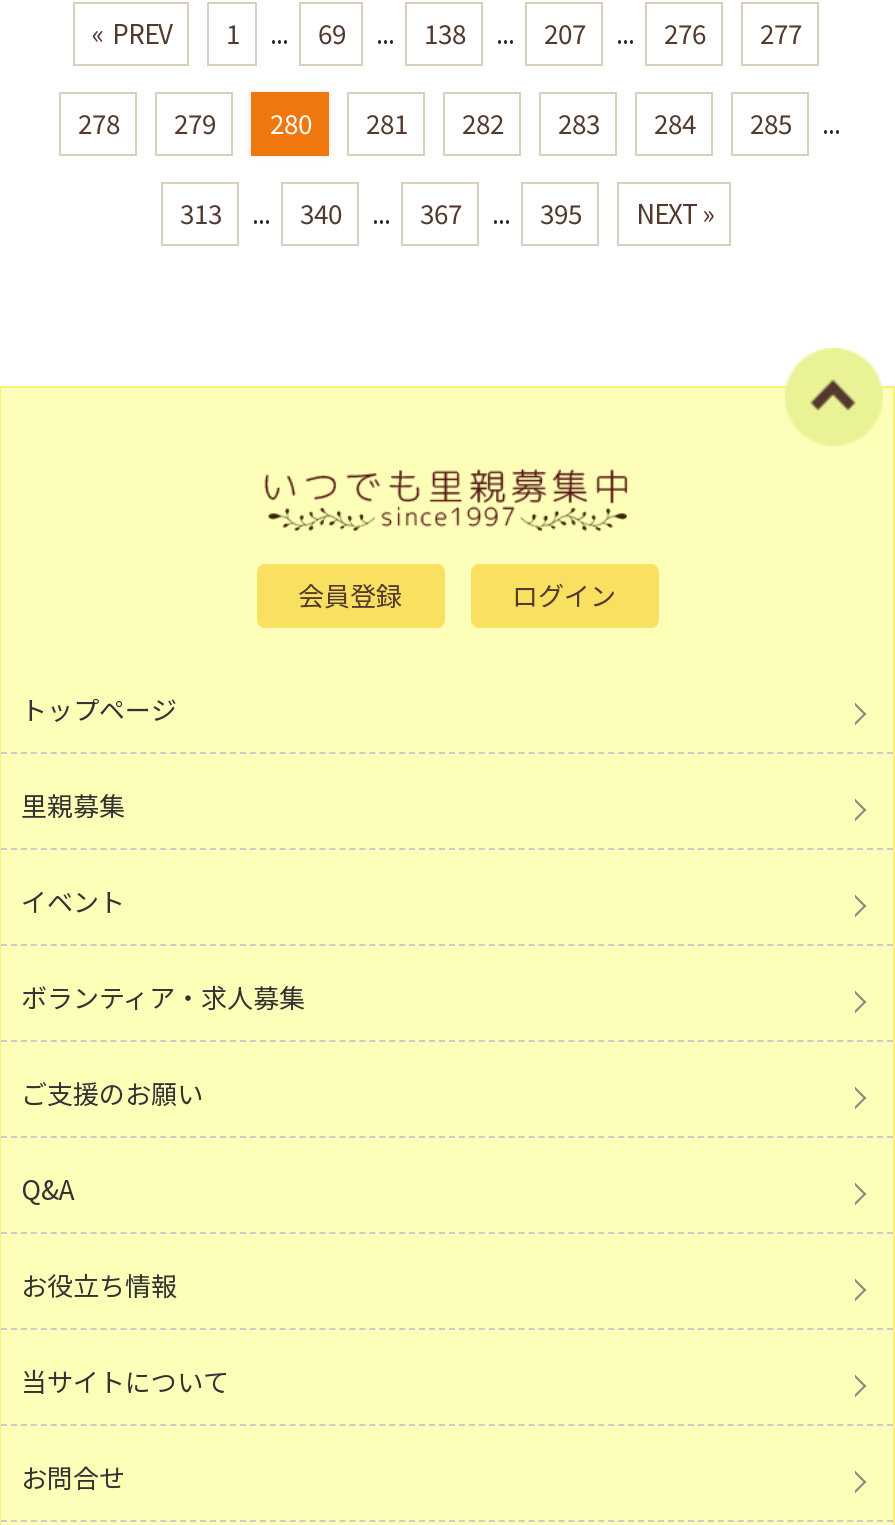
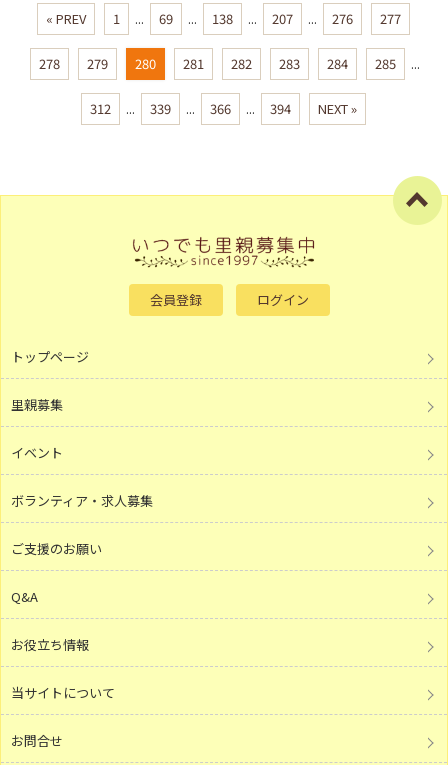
- 313
+ 312

- 340
+ 339

- 367
+ 366

- 395
+ 394
